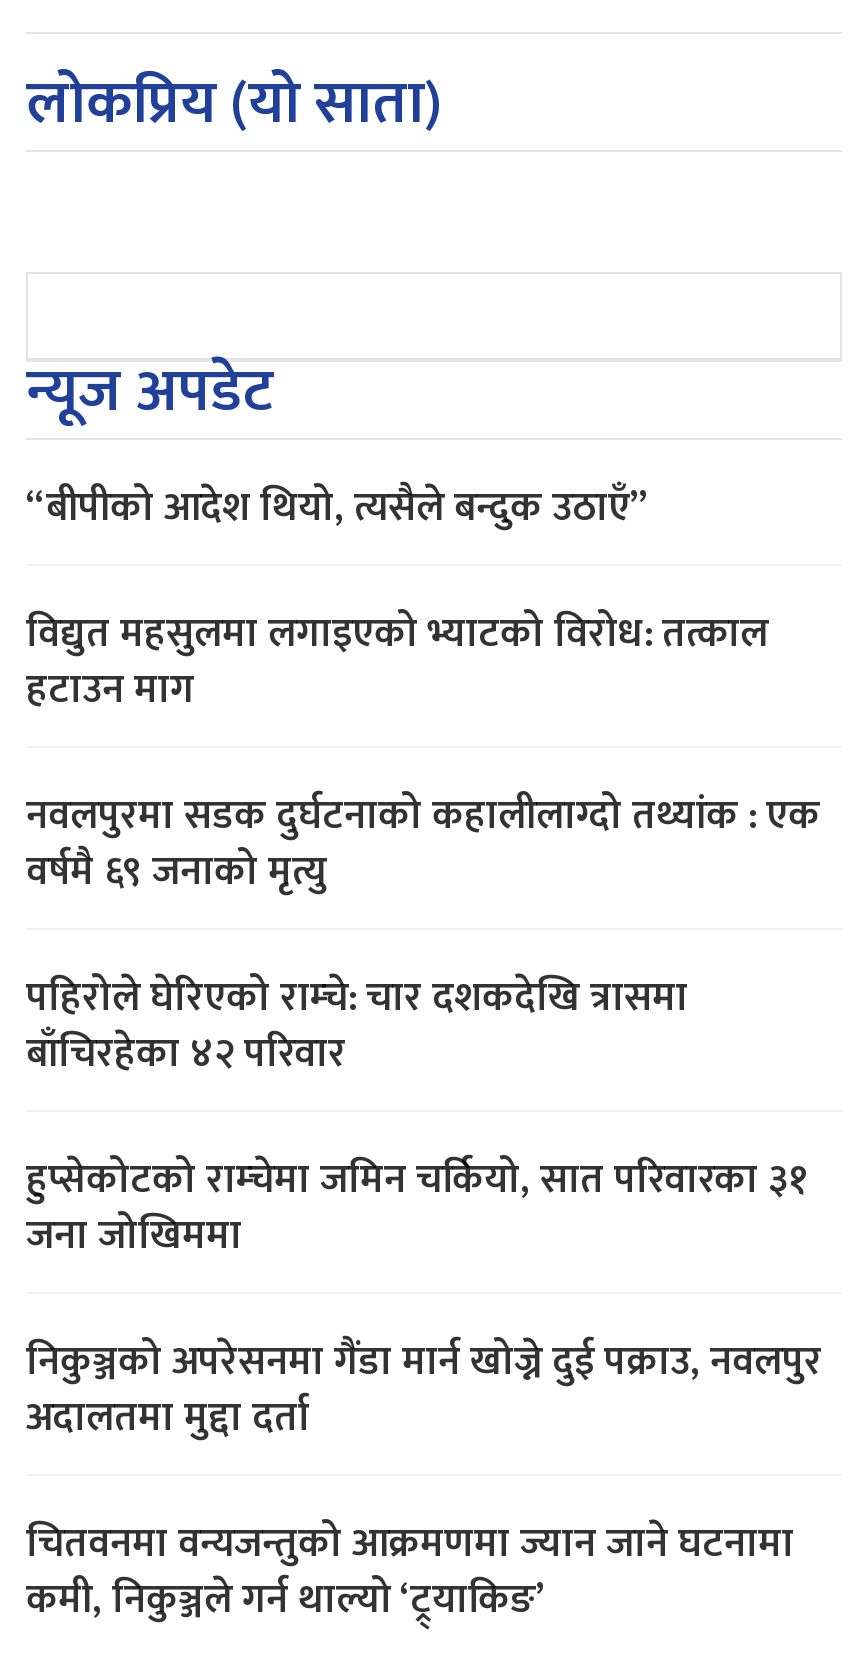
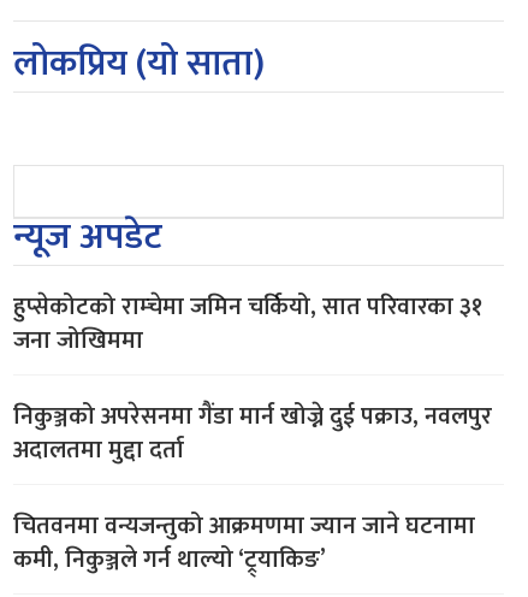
- “बीपीको आदेश थियो, त्यसैले बन्दुक उठाएँ”
- विद्युत महसुलमा लगाइएको भ्याटको विरोध: तत्काल
- हटाउन माग
- नवलपुरमा सडक दुर्घटनाको कहालीलाग्दो तथ्यांक : एक
- वर्षमै ६९ जनाको मृत्यु
- पहिरोले घेरिएको राम्चे: चार दशकदेखि त्रासमा
- बाँचिरहेका ४२ परिवार
